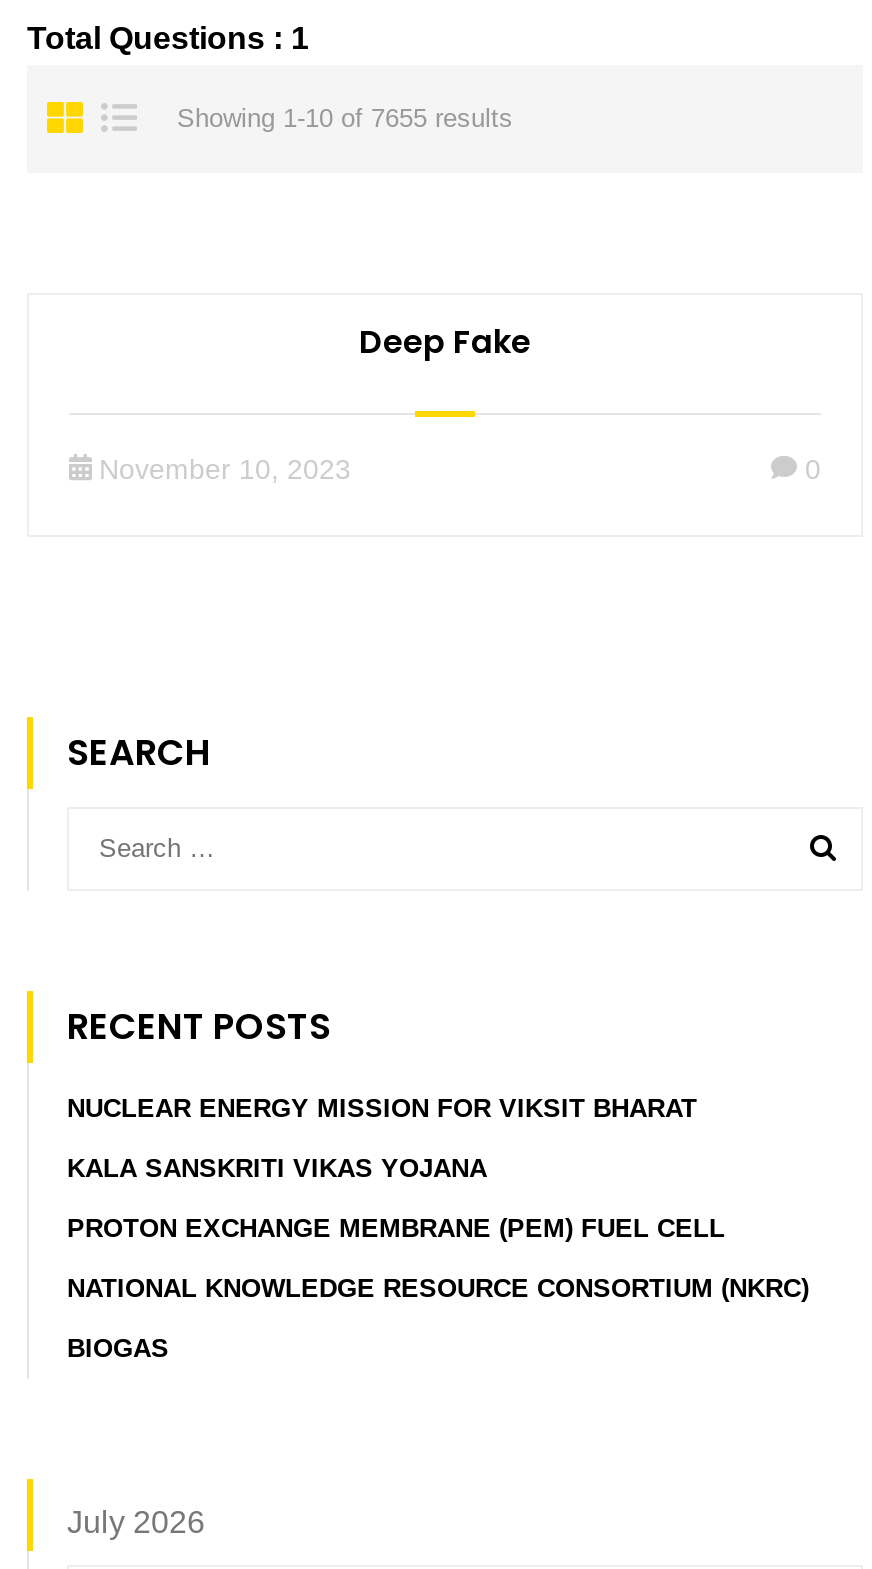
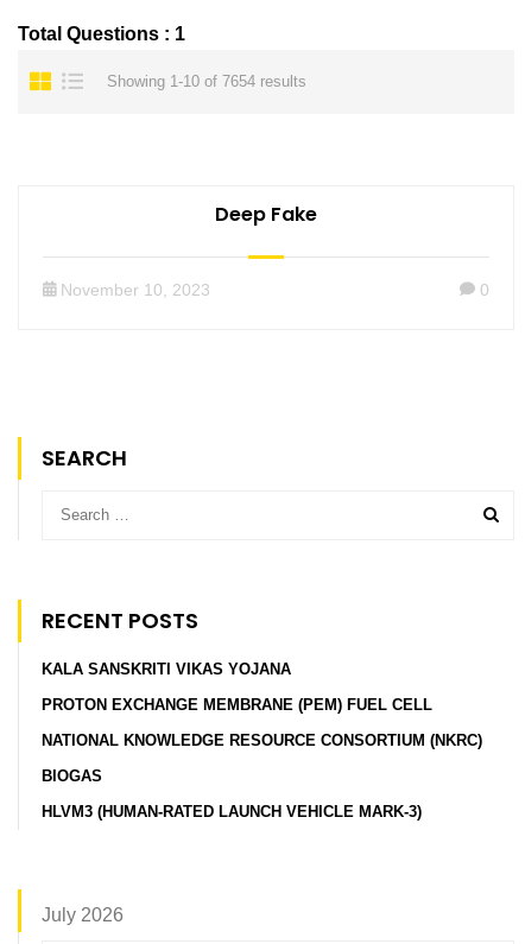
- Showing 1-10 of 7655 results
+ Showing 1-10 of 7654 results

- NUCLEAR ENERGY MISSION FOR VIKSIT BHARAT

moved up: KALA SANSKRITI VIKAS YOJANA | PROTON EXCHANGE MEMBRANE (PEM) FUEL CELL | NATIONAL KNOWLEDGE RESOURCE CONSORTIUM (NKRC) | BIOGAS

+ HLVM3 (HUMAN-RATED LAUNCH VEHICLE MARK-3)
